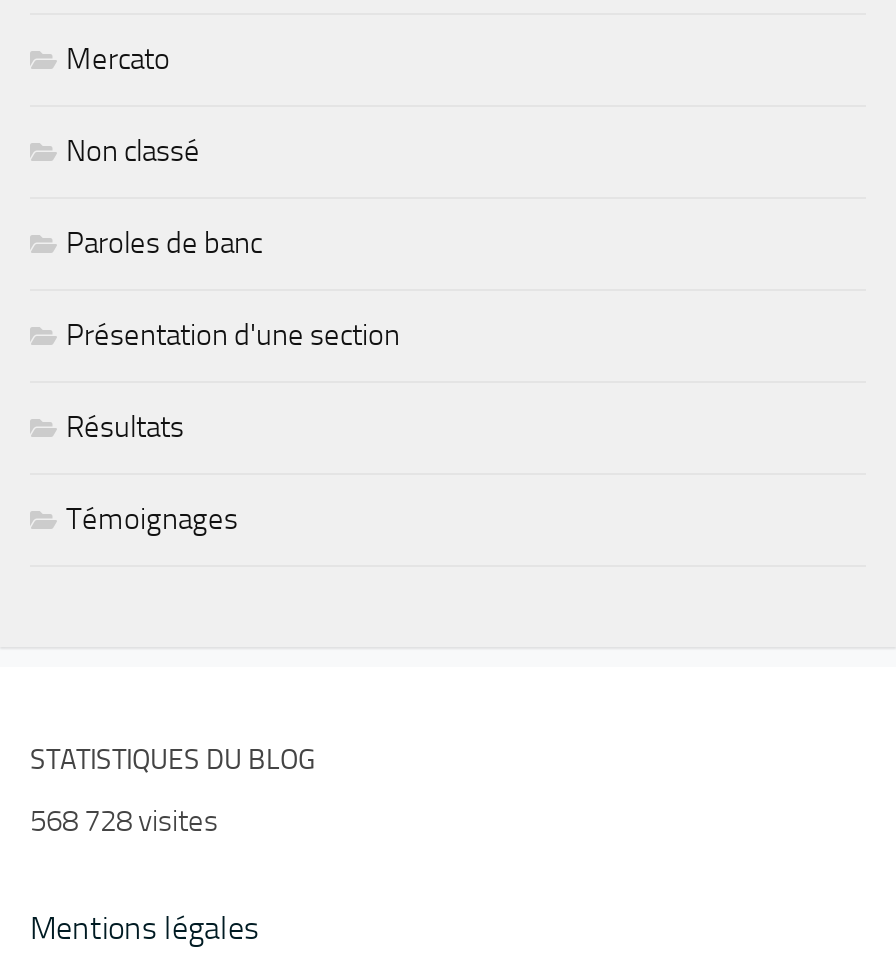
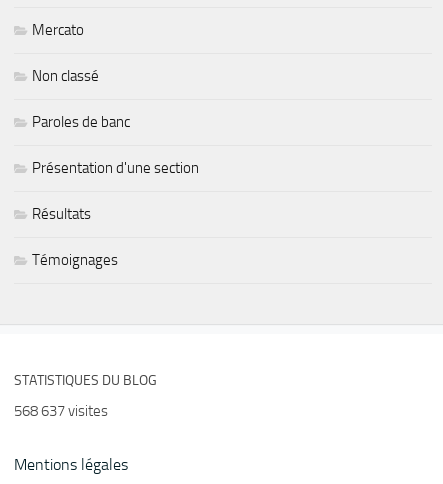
- 568 728 visites
+ 568 637 visites
